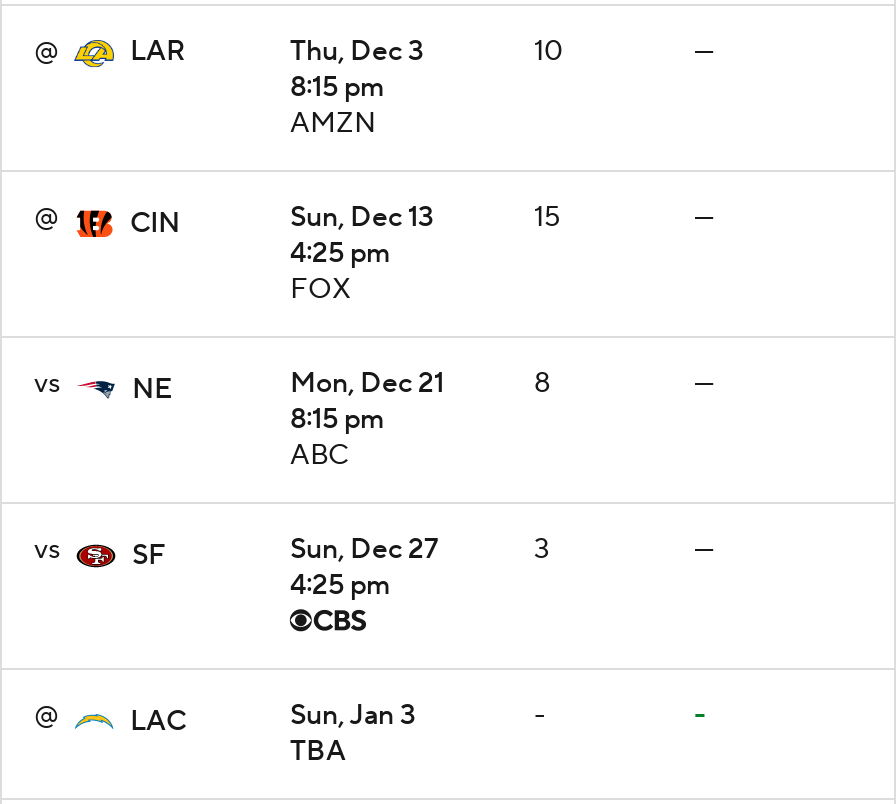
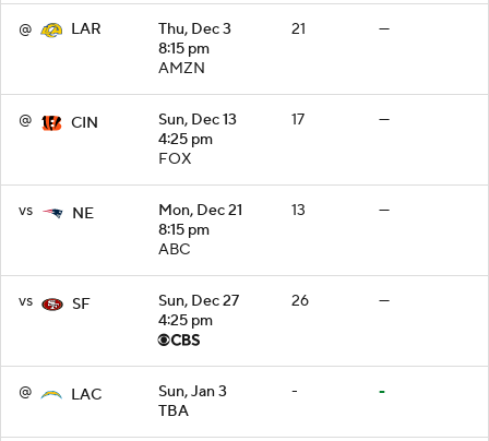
- 10
+ 21

- 15
+ 17

- 8
+ 13

- 3
+ 26
